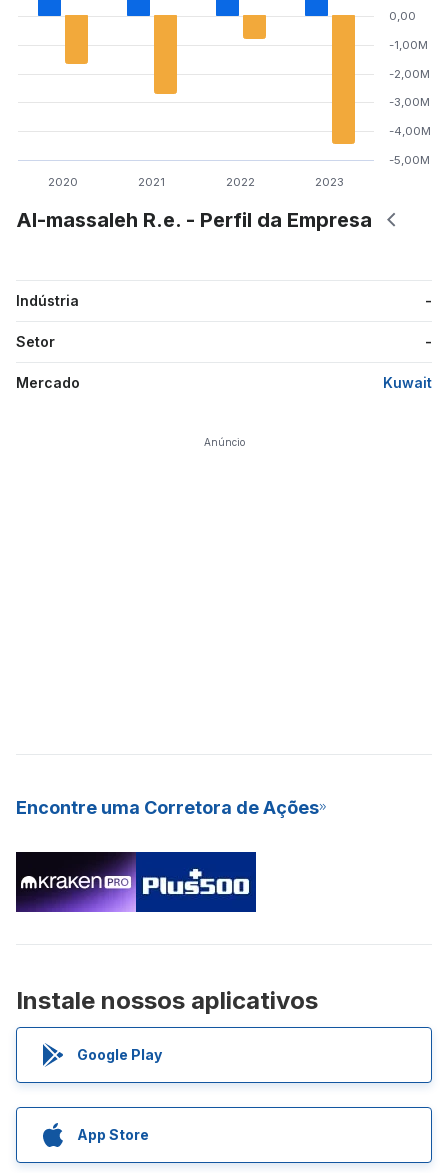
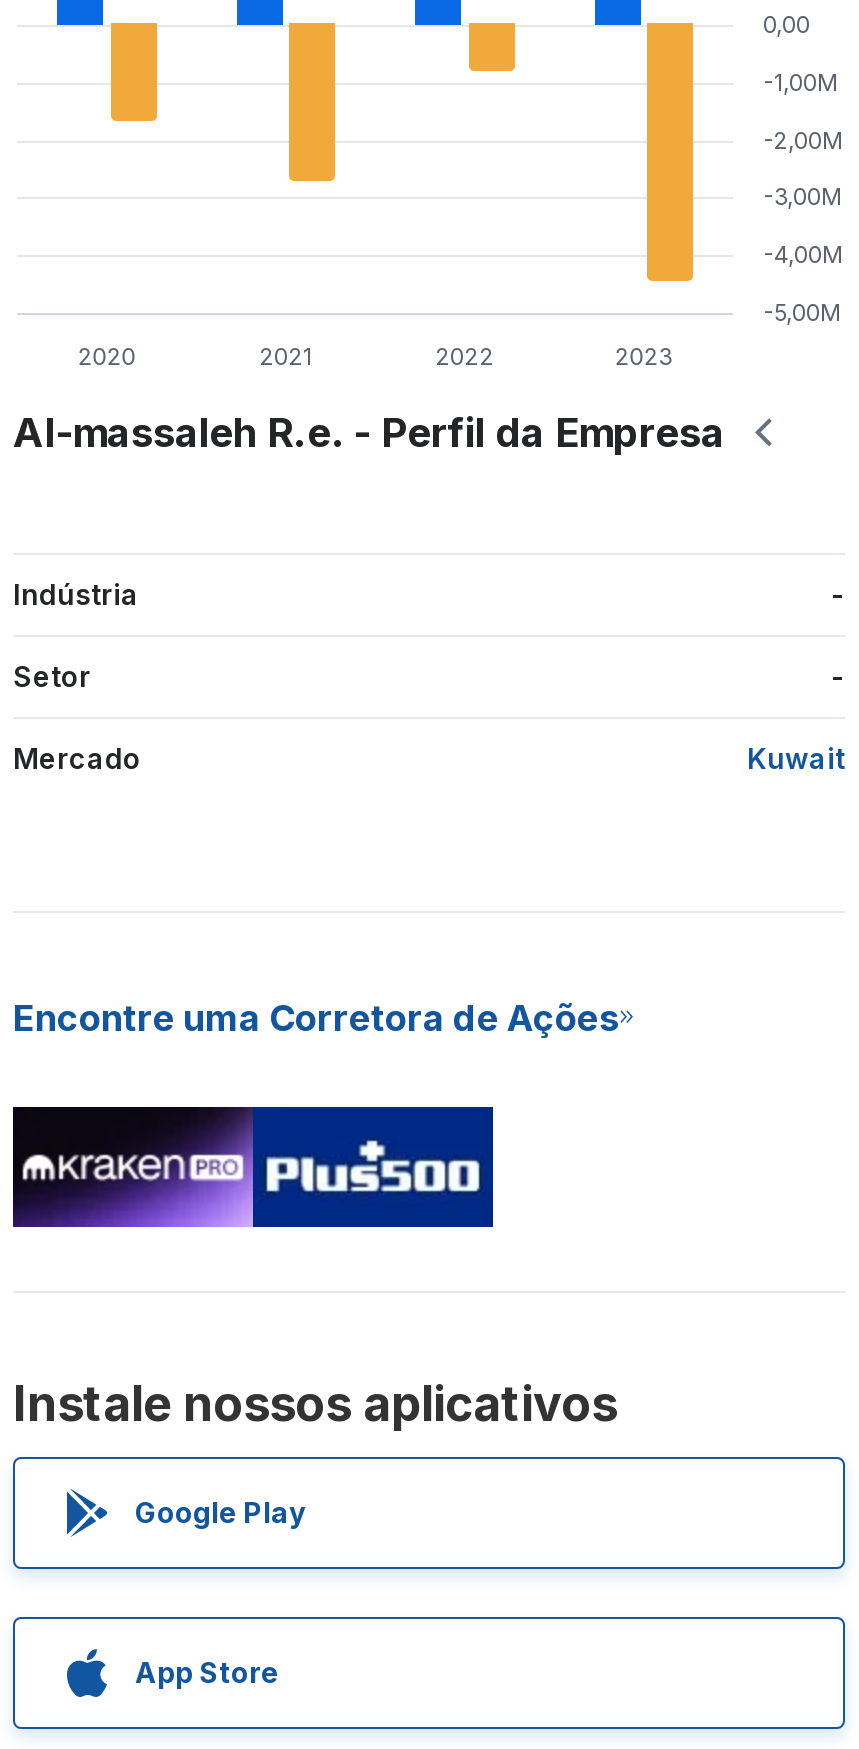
- Anúncio
